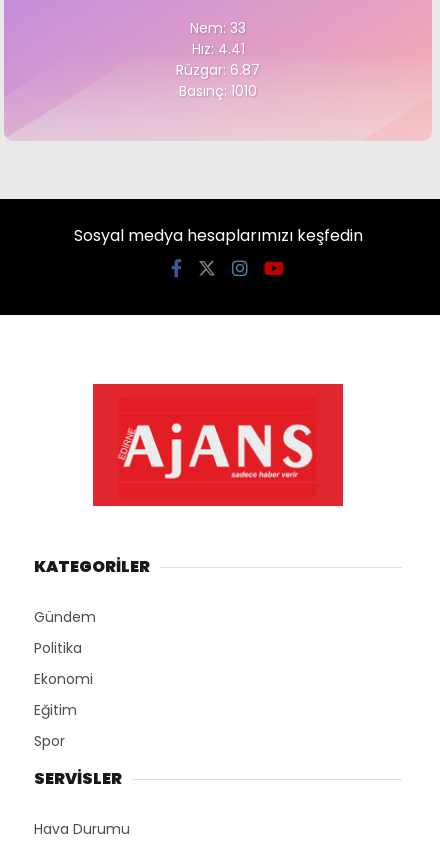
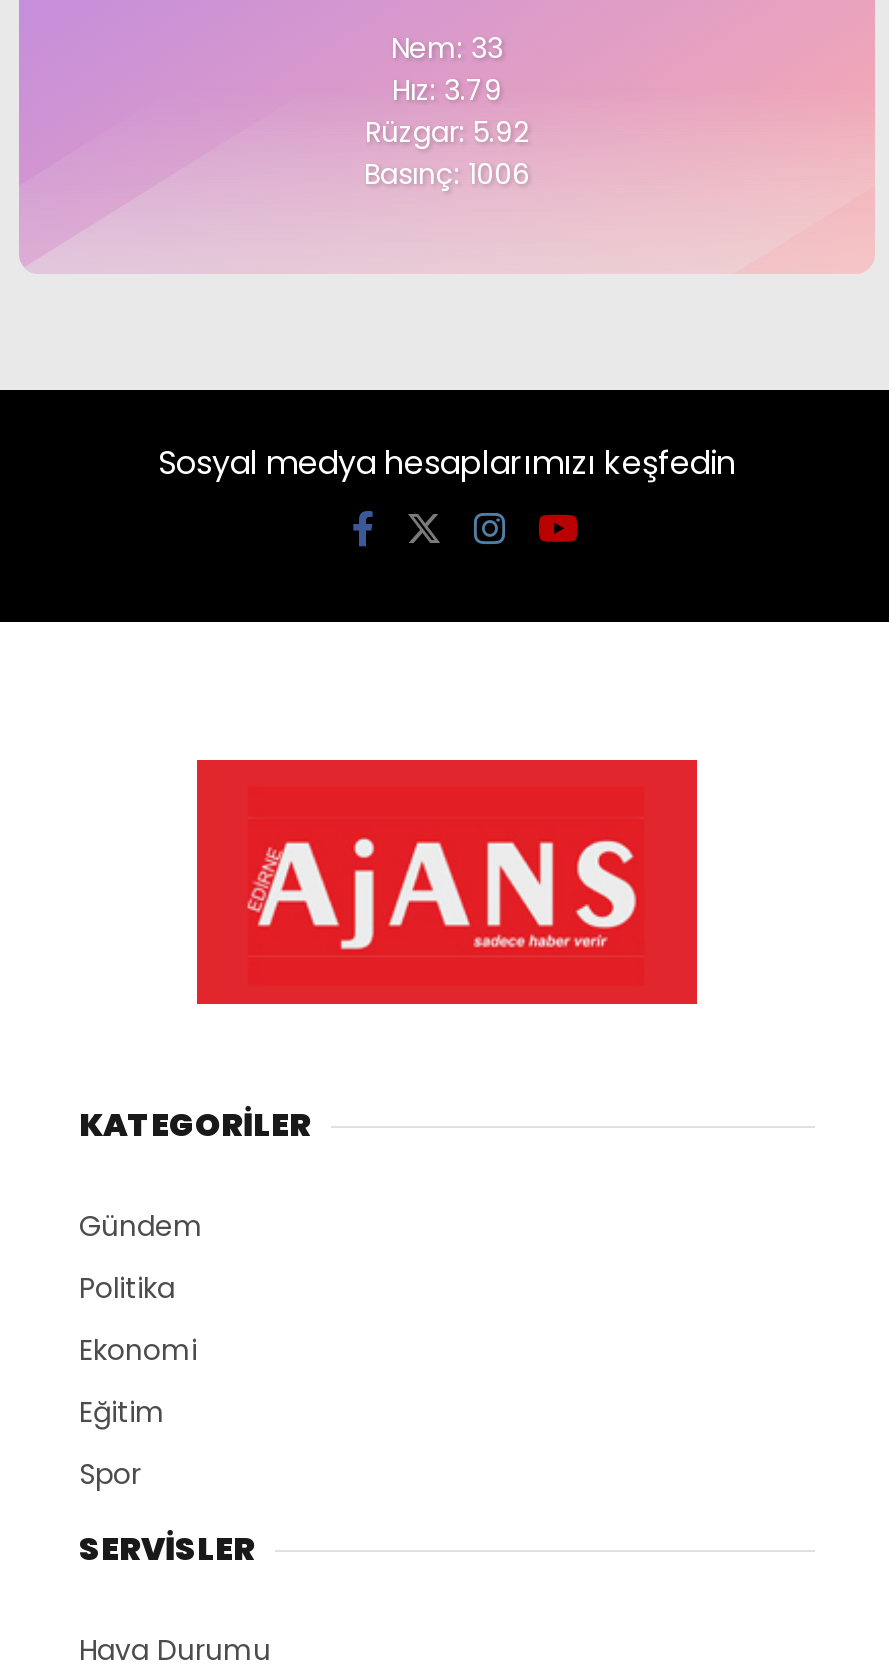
- Hız: 4.41
+ Hız: 3.79

- Rüzgar: 6.87
+ Rüzgar: 5.92

- Basınç: 1010
+ Basınç: 1006
